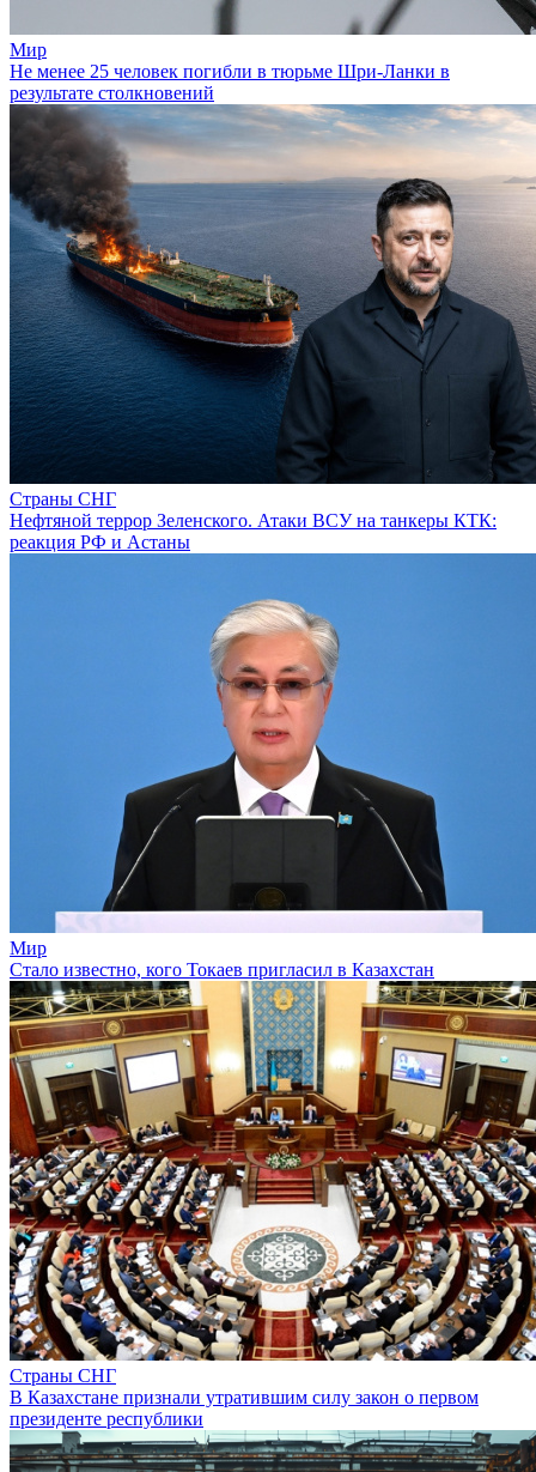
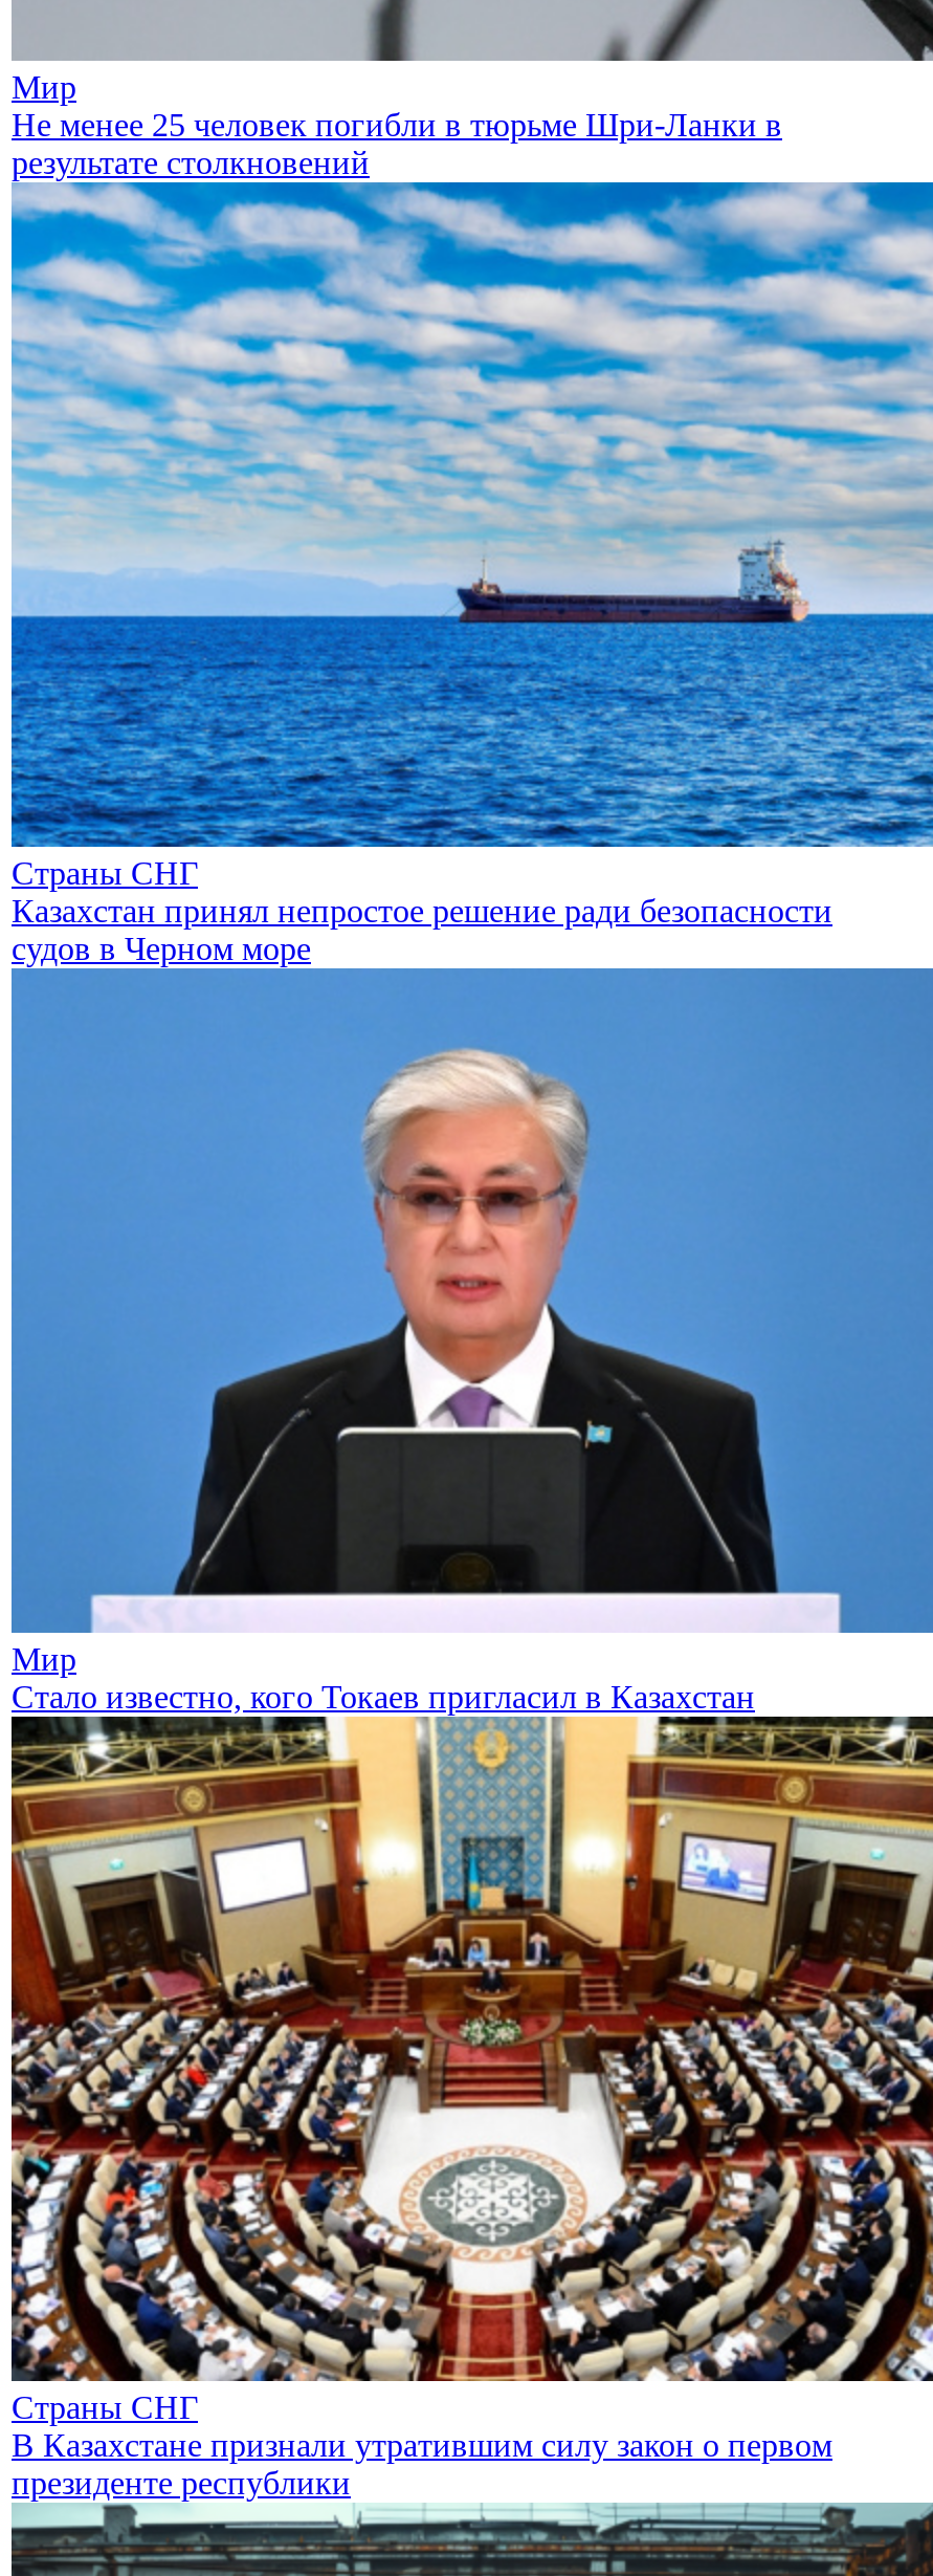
- [image]
- Нефтяной террор Зеленского. Атаки ВСУ на танкеры КТК:
- реакция РФ и Астаны
+ [image]
+ Казахстан принял непростое решение ради безопасности
+ судов в Черном море
